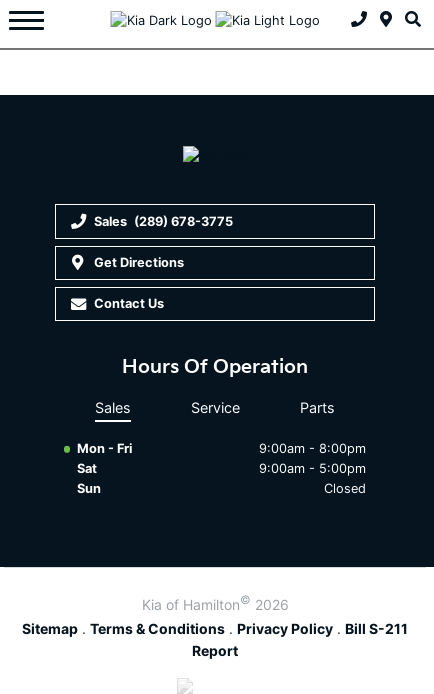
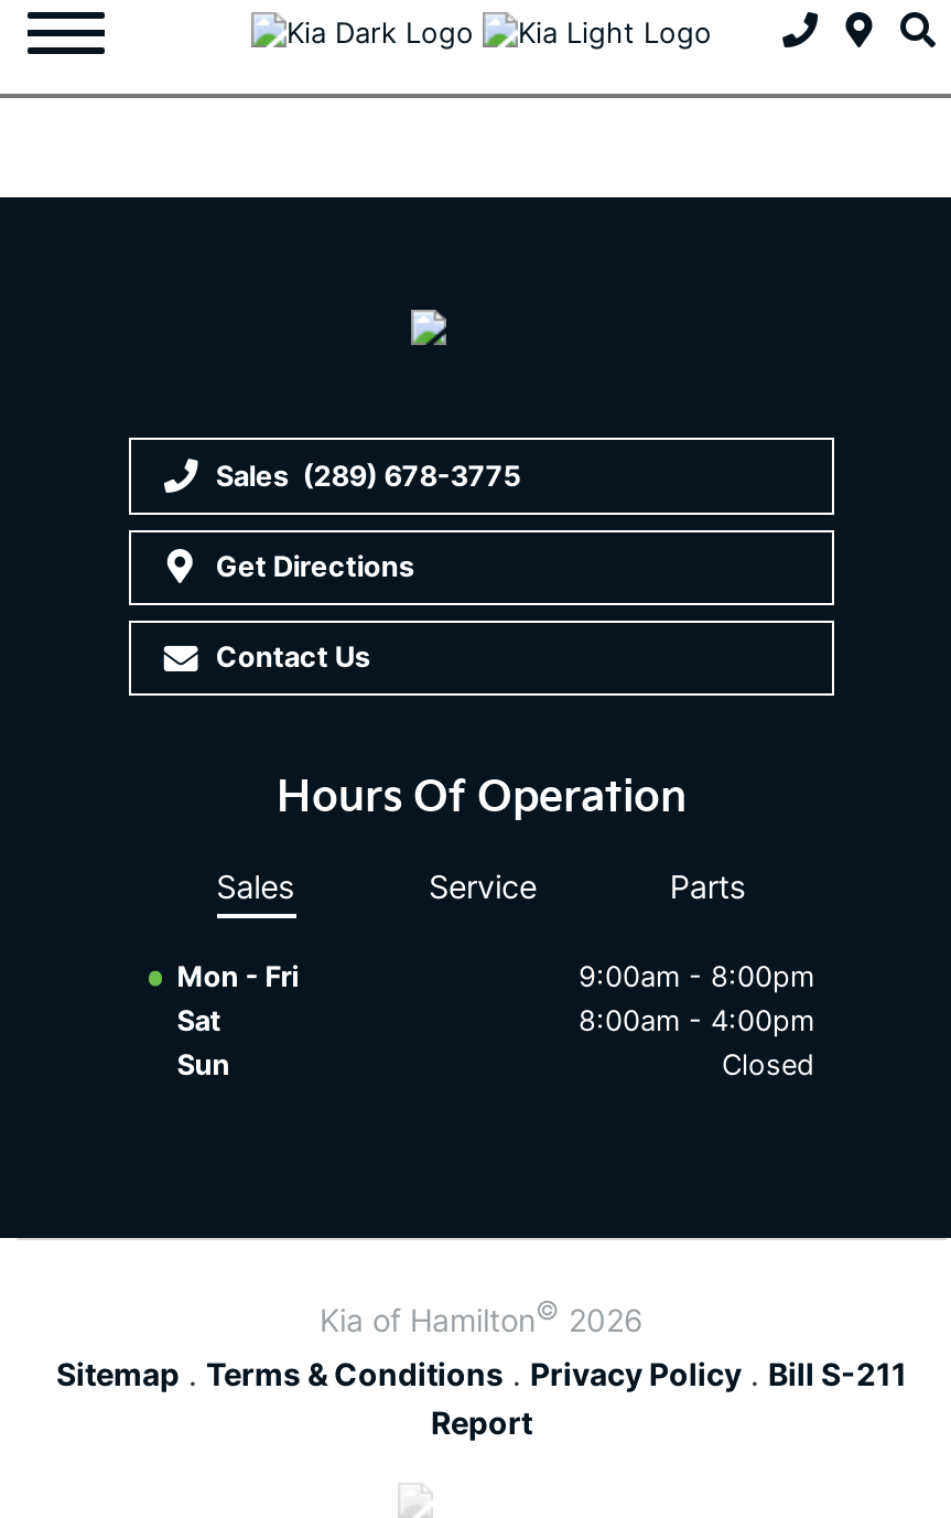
- 9:00am - 5:00pm
+ 8:00am - 4:00pm
